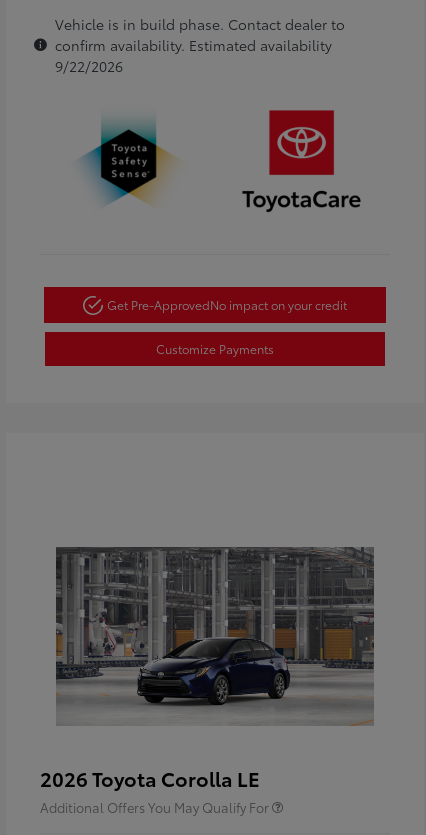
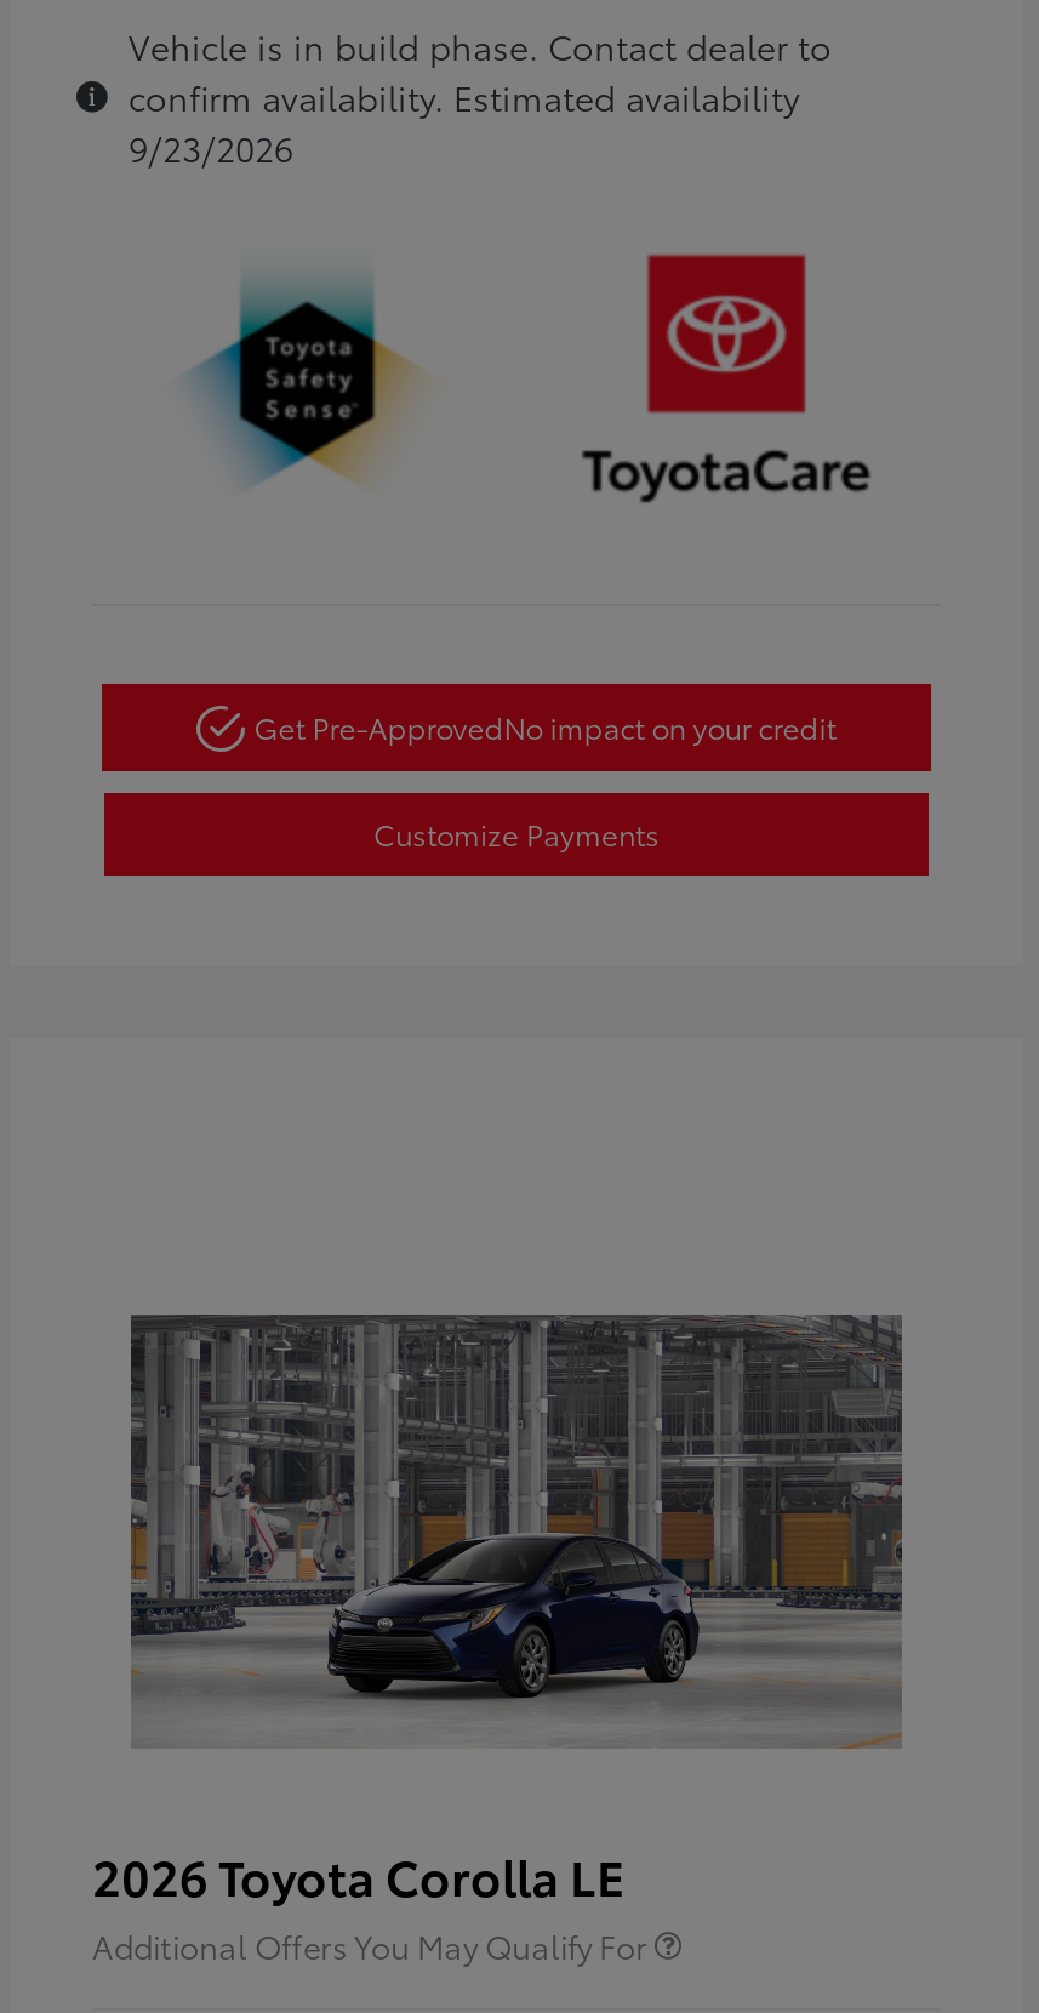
- 9/22/2026
+ 9/23/2026
